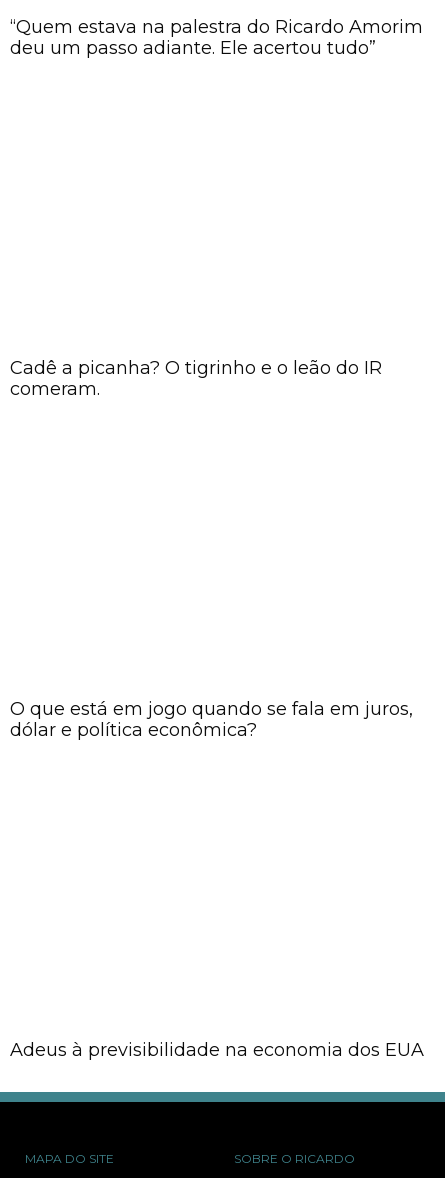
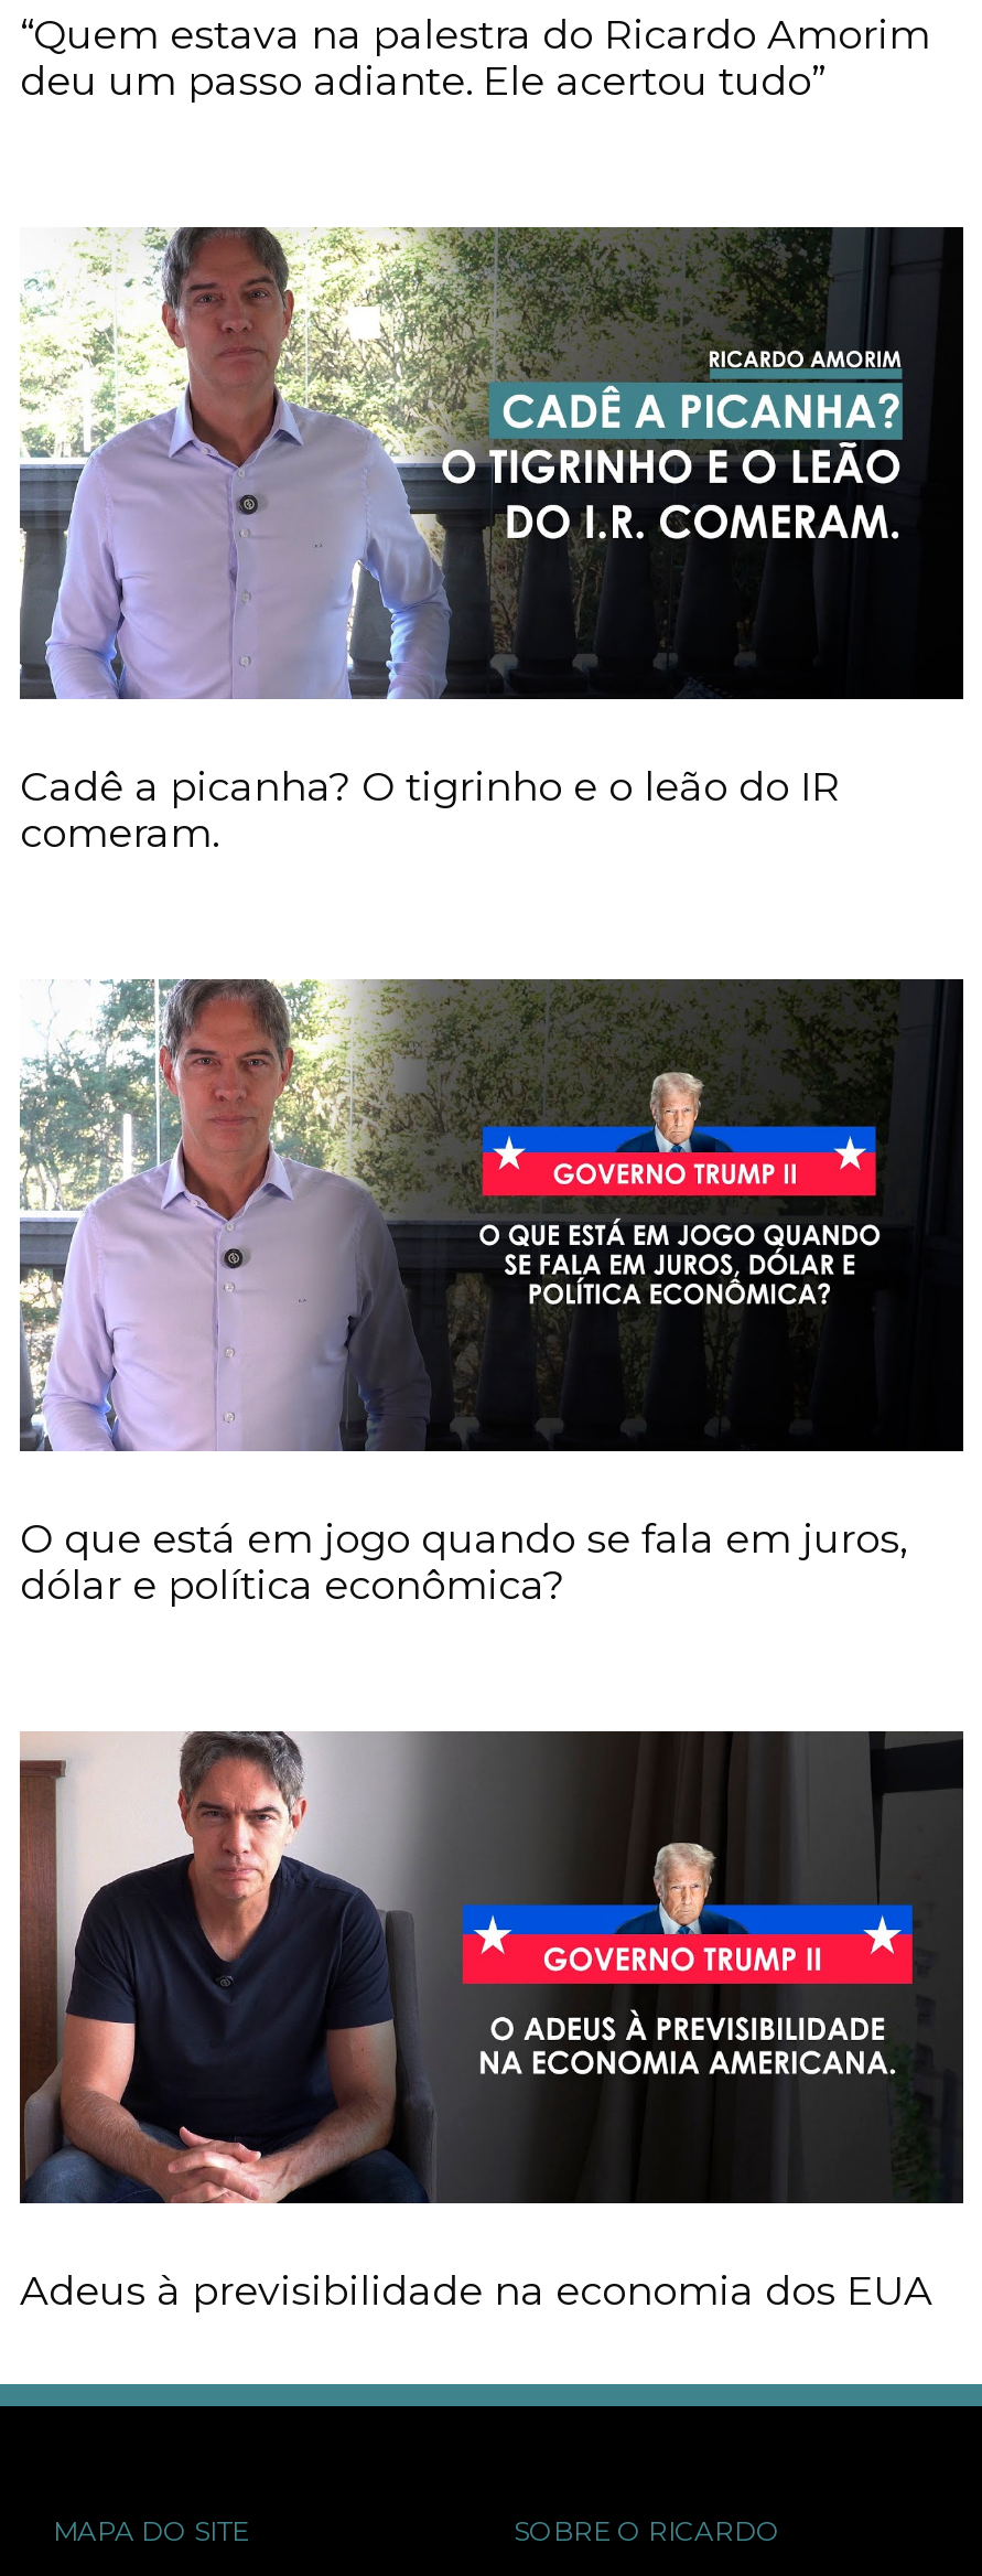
+ [image]

+ [image]

+ [image]
